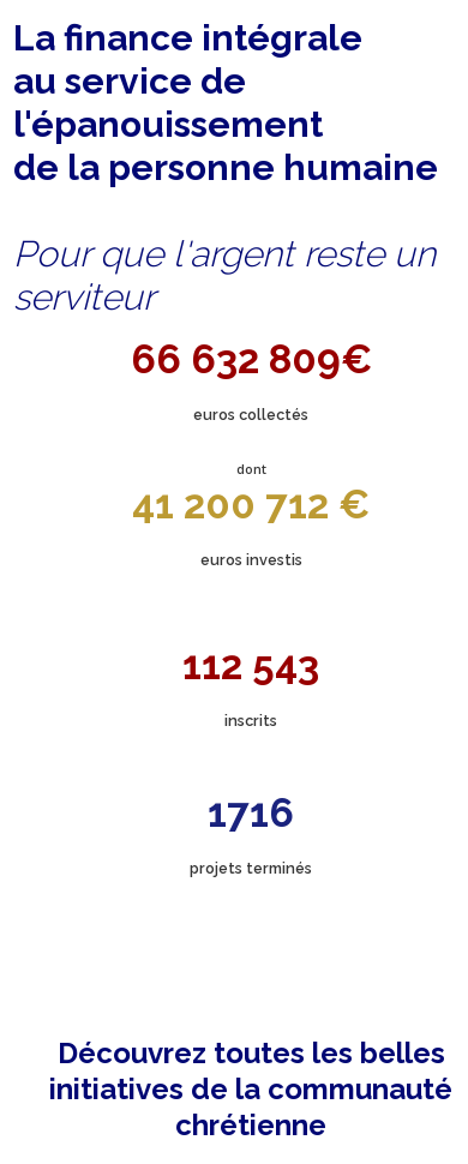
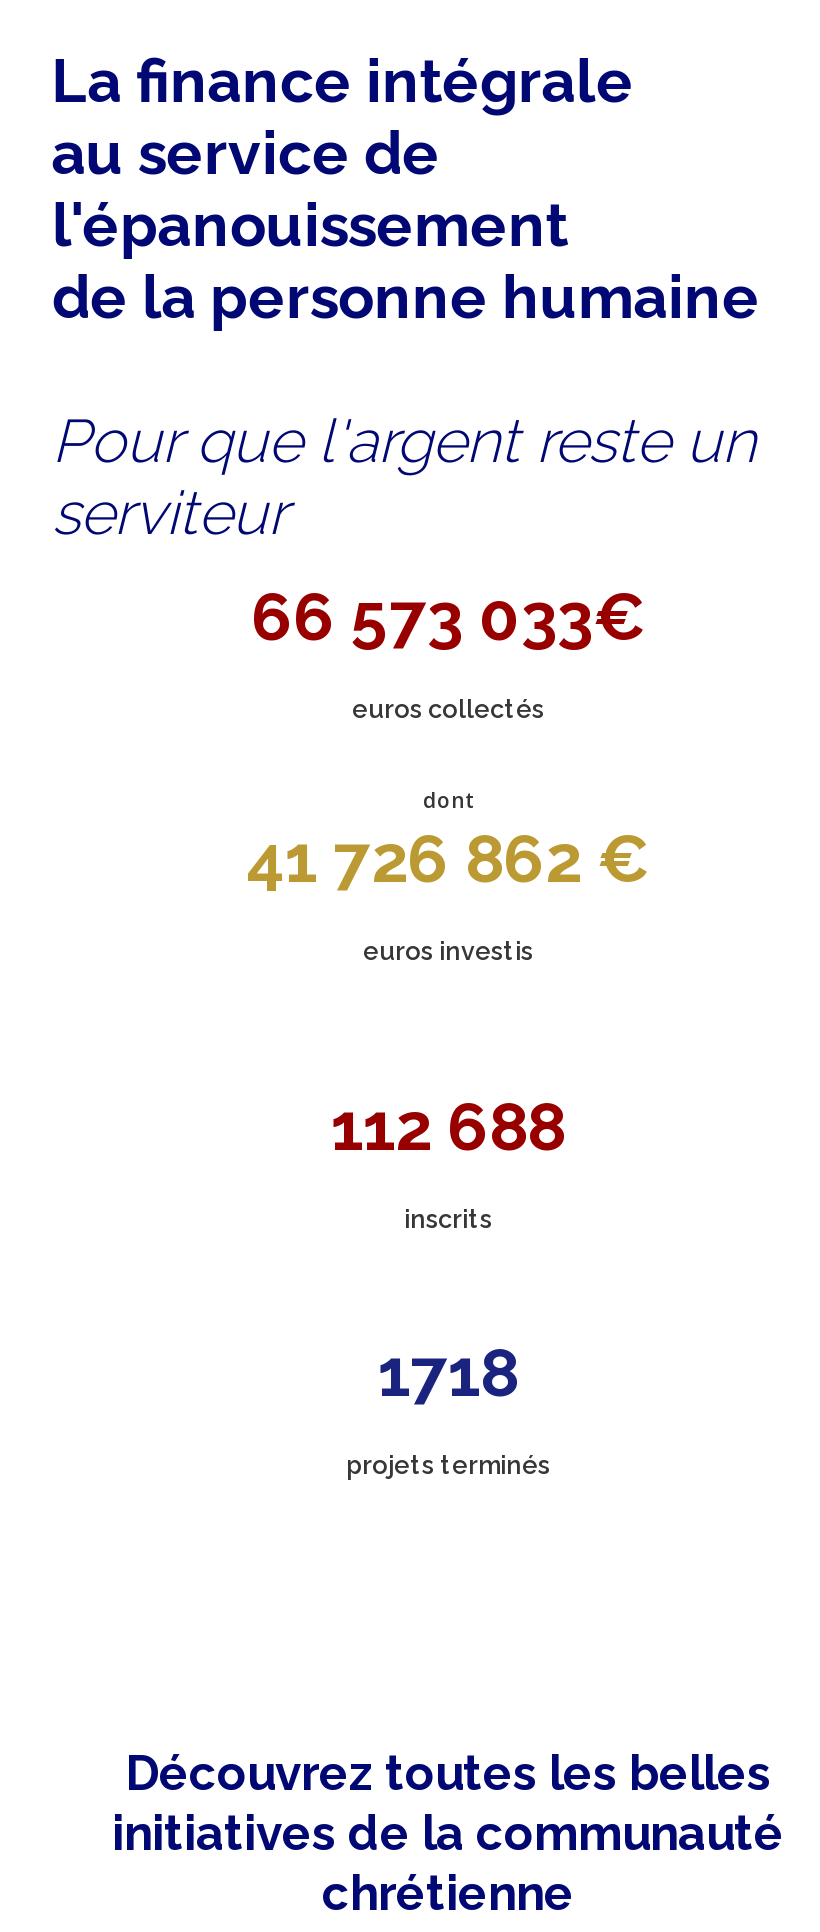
- 66 632 809€
+ 66 573 033€

- 41 200 712 €
+ 41 726 862 €

- 112 543
+ 112 688

- 1716
+ 1718
